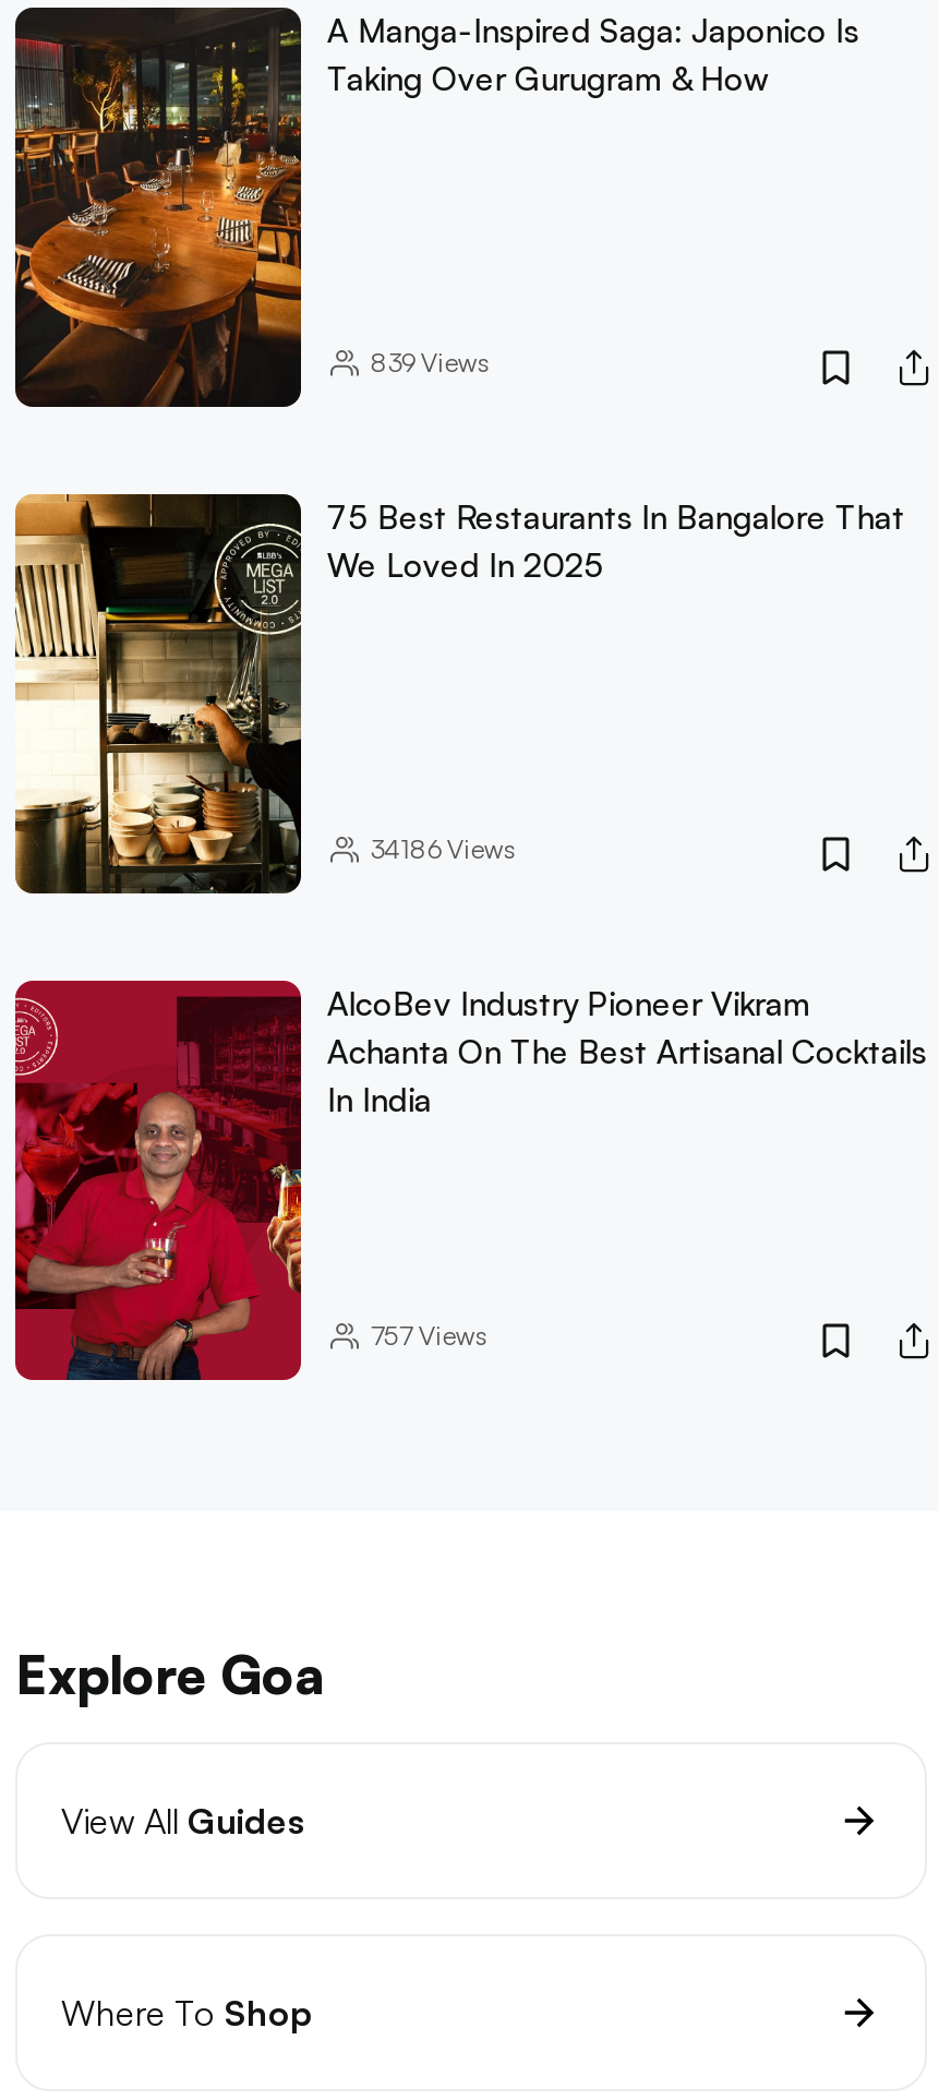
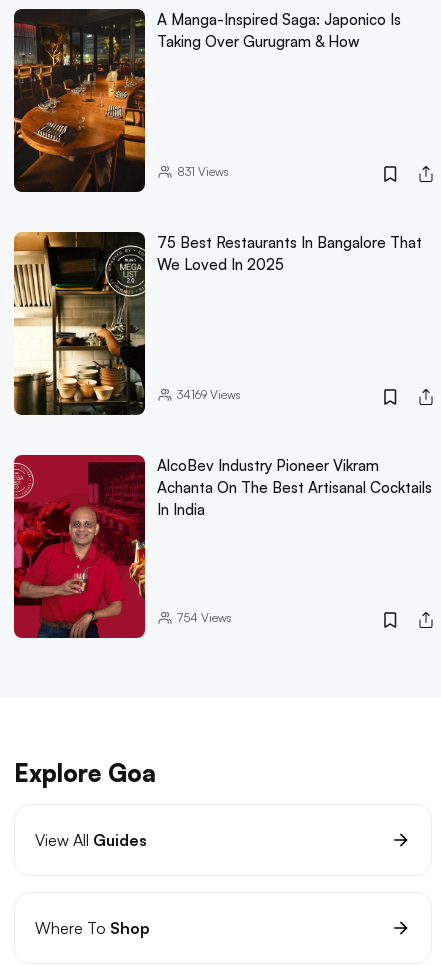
- 839Views
+ 831Views

- 34186Views
+ 34169Views

- 757Views
+ 754Views
